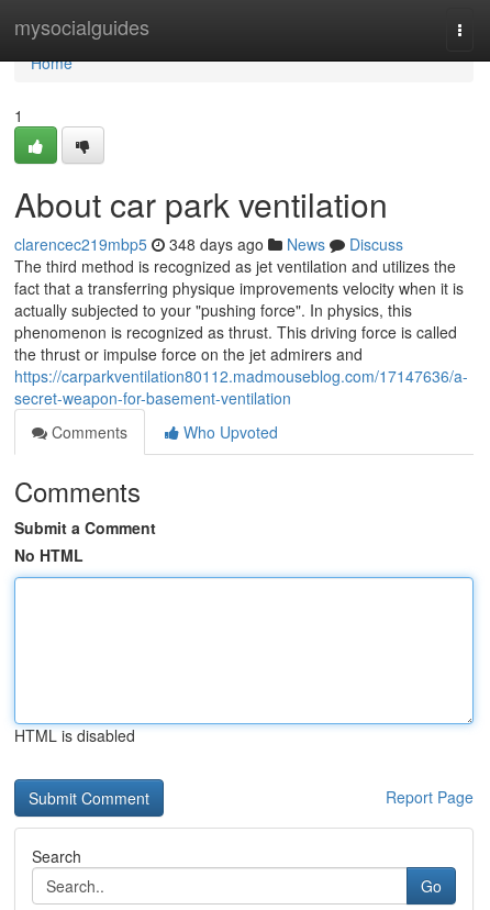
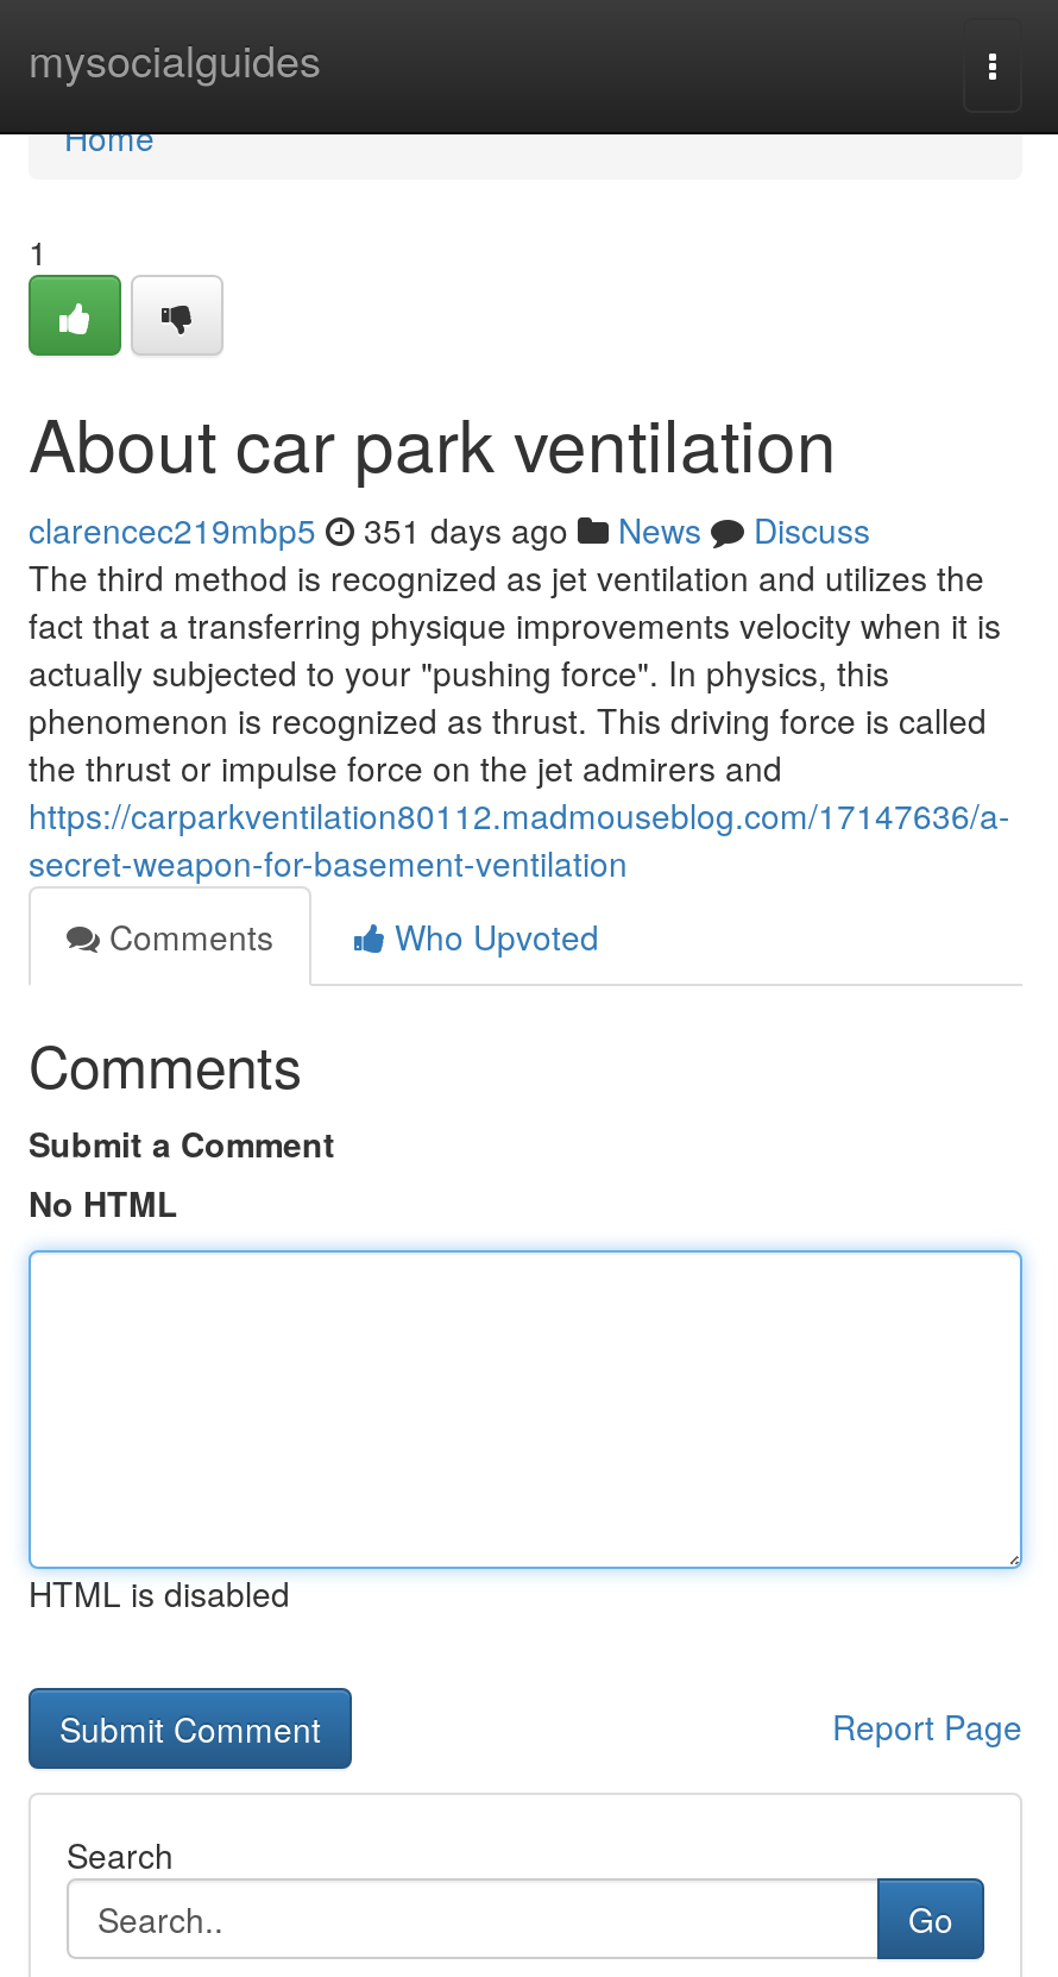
- clarencec219mbp5 348 days ago News Discuss
+ clarencec219mbp5 351 days ago News Discuss
